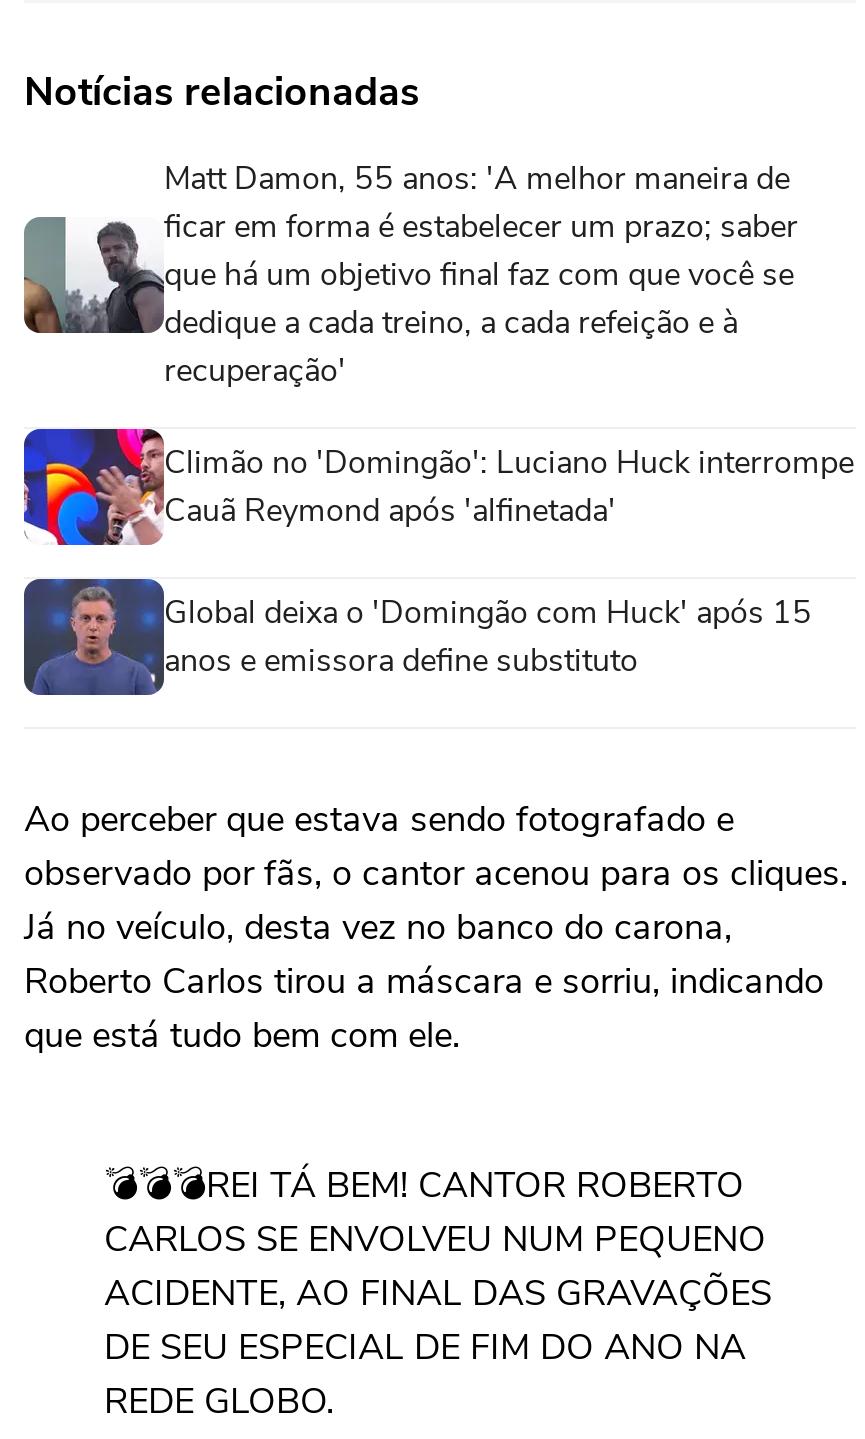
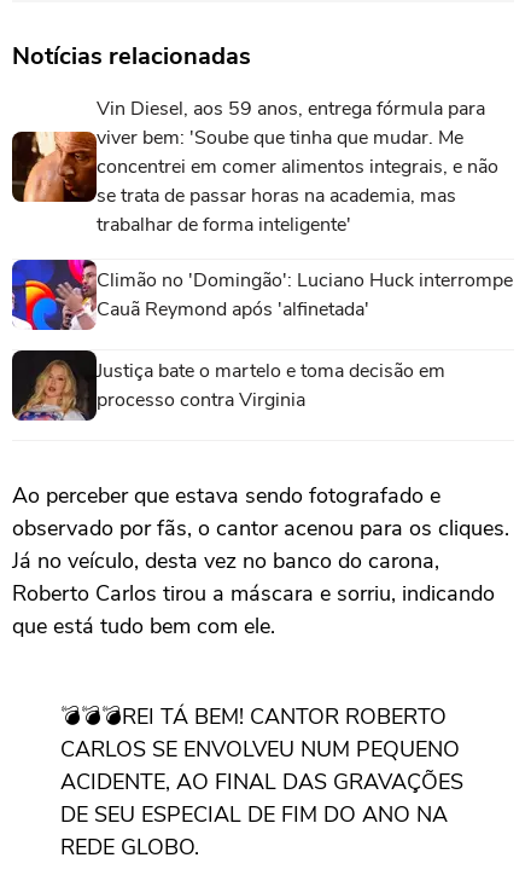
- [image]
- Matt Damon, 55 anos: 'A melhor maneira de
- ficar em forma é estabelecer um prazo; saber
- que há um objetivo final faz com que você se
- dedique a cada treino, a cada refeição e à
- recuperação'
+ [image]
+ Vin Diesel, aos 59 anos, entrega fórmula para
+ viver bem: 'Soube que tinha que mudar. Me
+ concentrei em comer alimentos integrais, e não
+ se trata de passar horas na academia, mas
+ trabalhar de forma inteligente'

- [image]
- Global deixa o 'Domingão com Huck' após 15
- anos e emissora define substituto
+ [image]
+ Justiça bate o martelo e toma decisão em
+ processo contra Virginia
